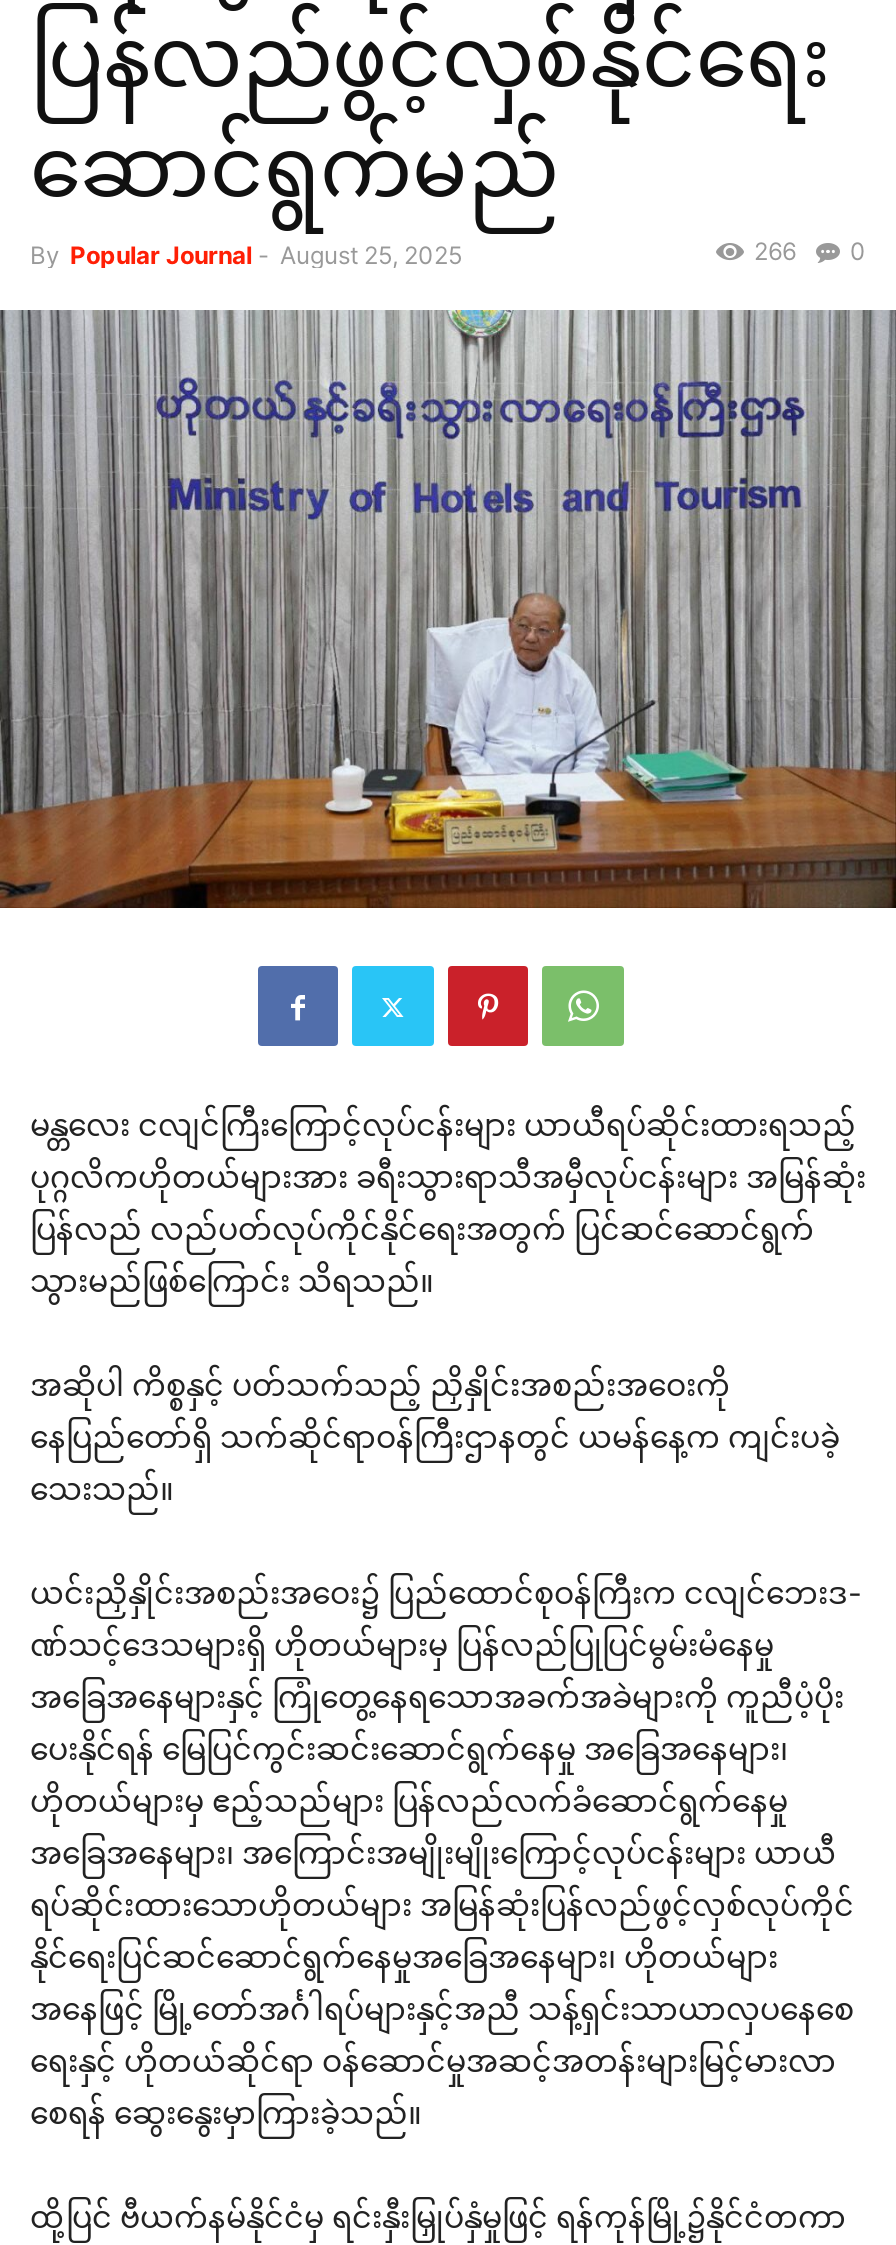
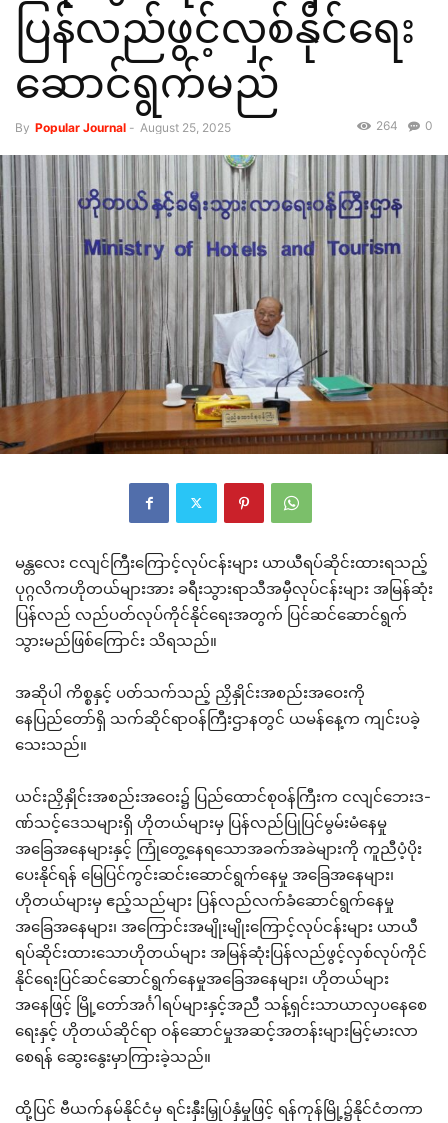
- 266 0
+ 264 0
